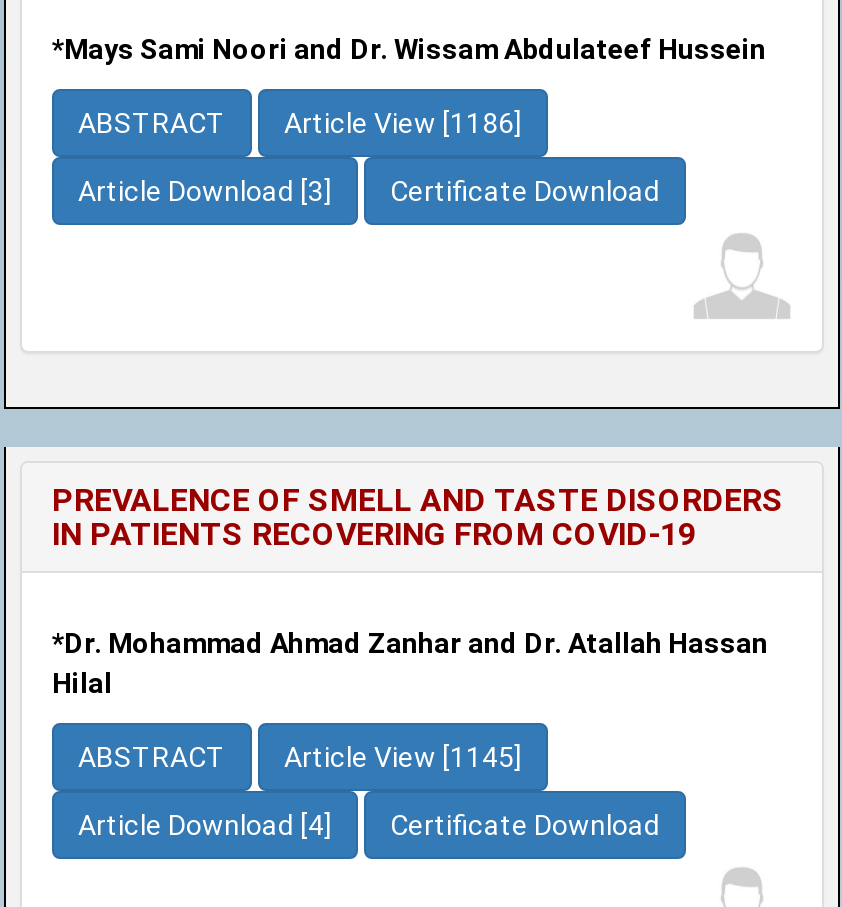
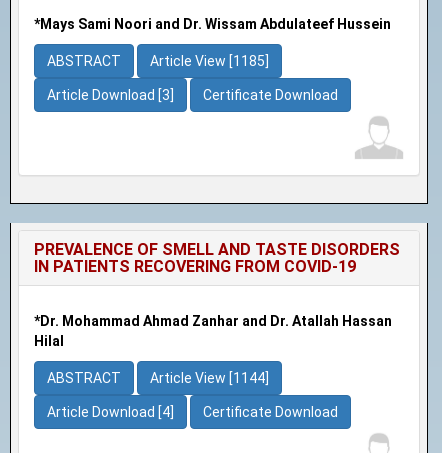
- ABSTRACT Article View [1186]
+ ABSTRACT Article View [1185]

- ABSTRACT Article View [1145]
+ ABSTRACT Article View [1144]
